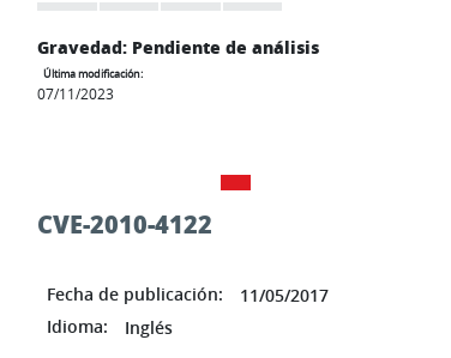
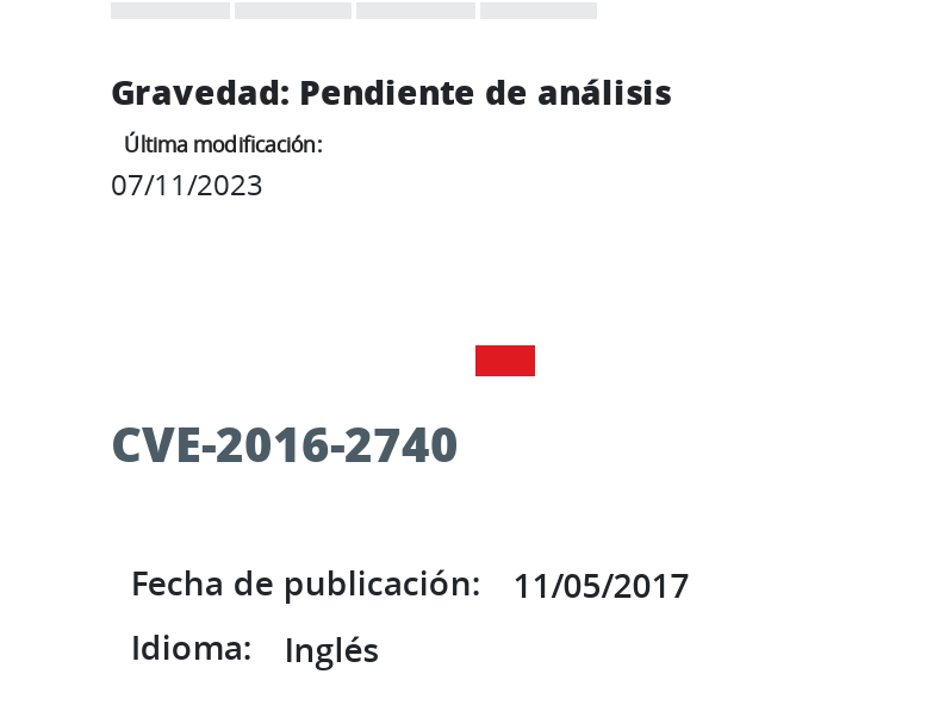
- CVE-2010-4122
+ CVE-2016-2740
